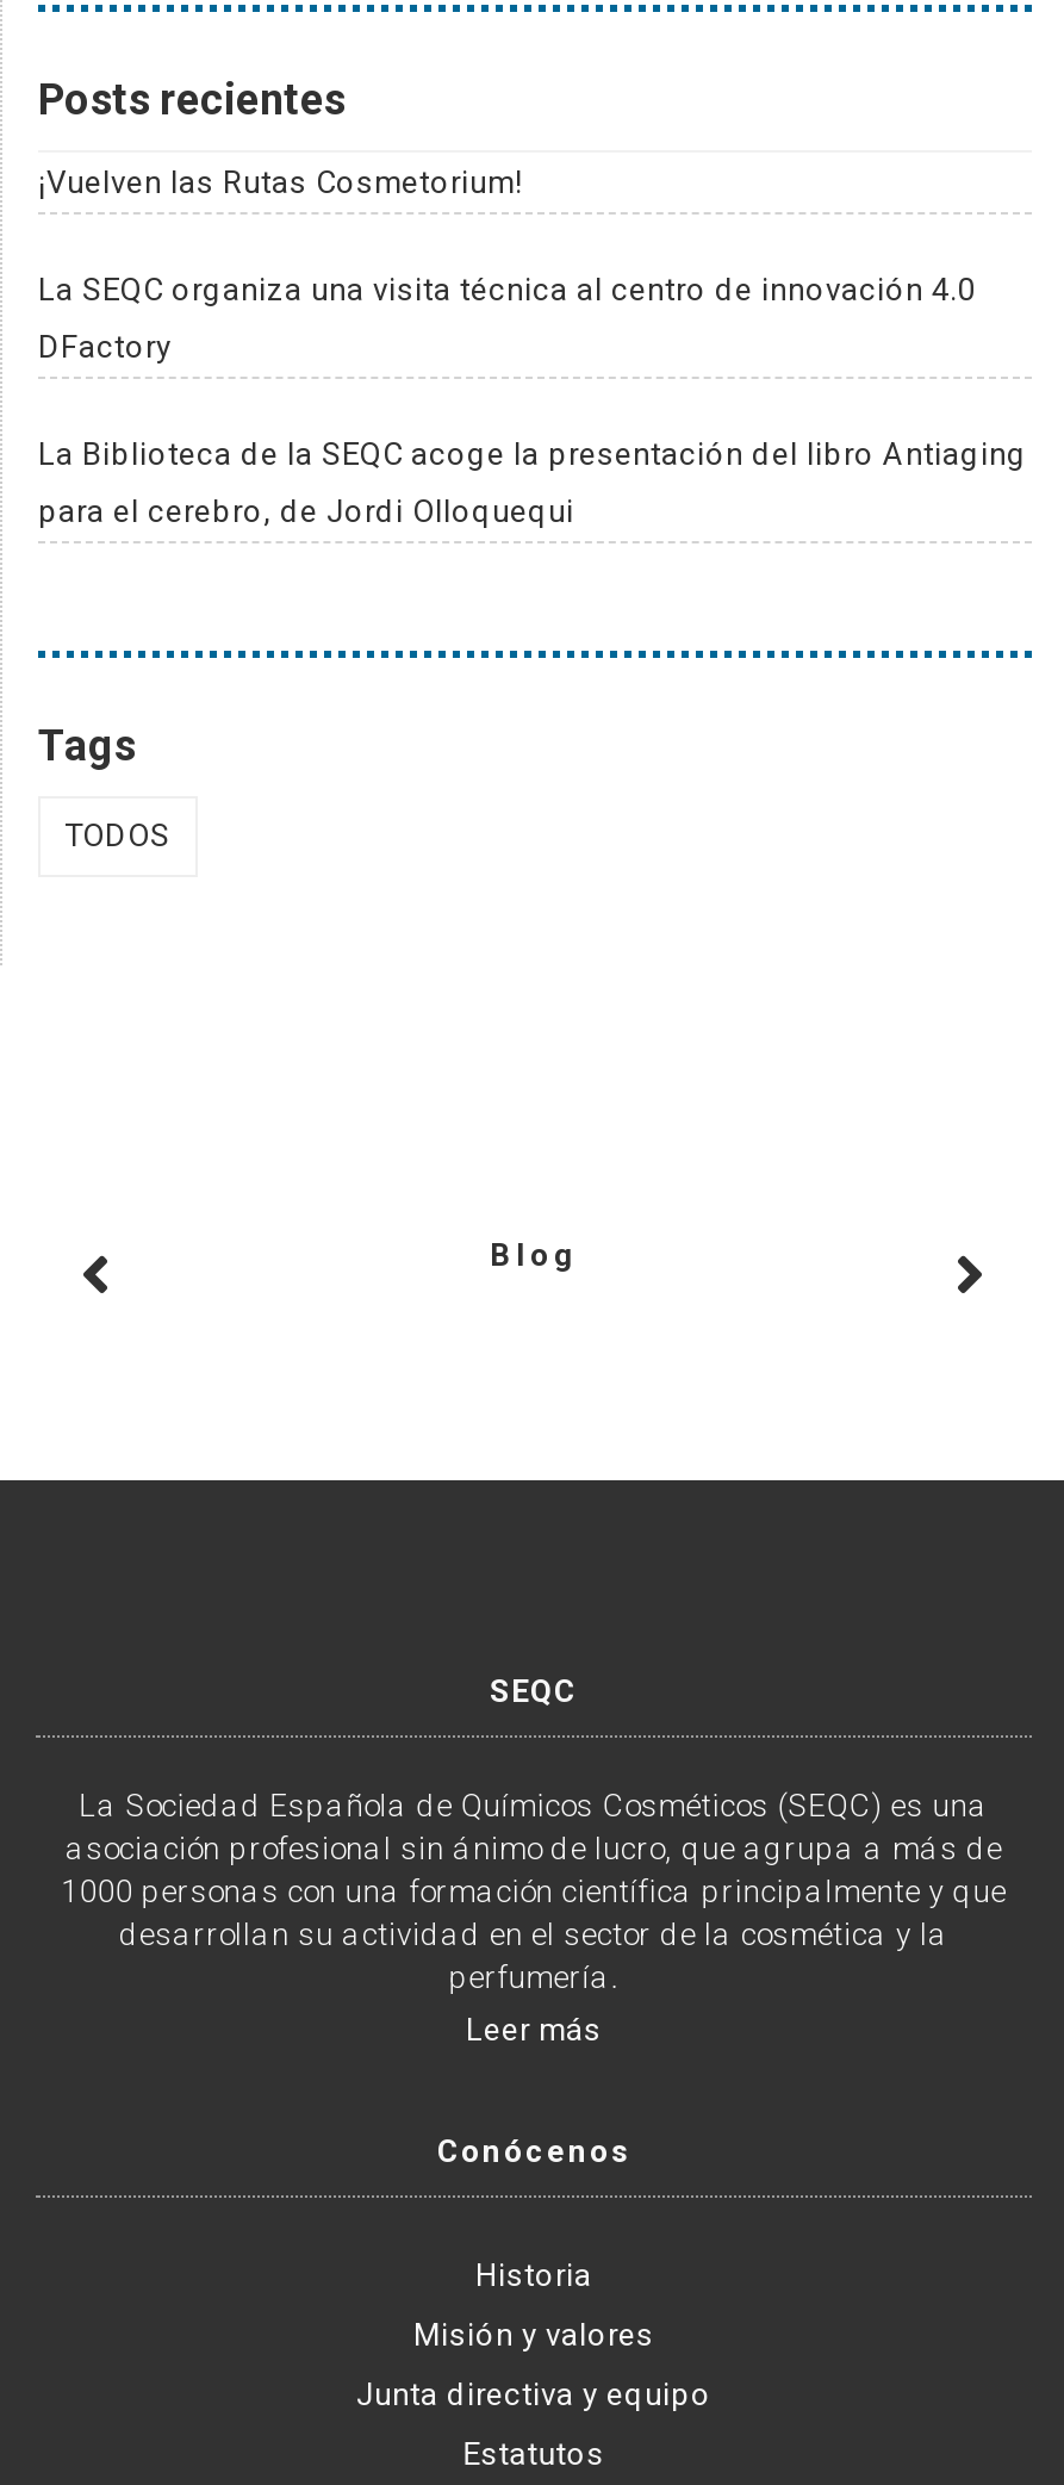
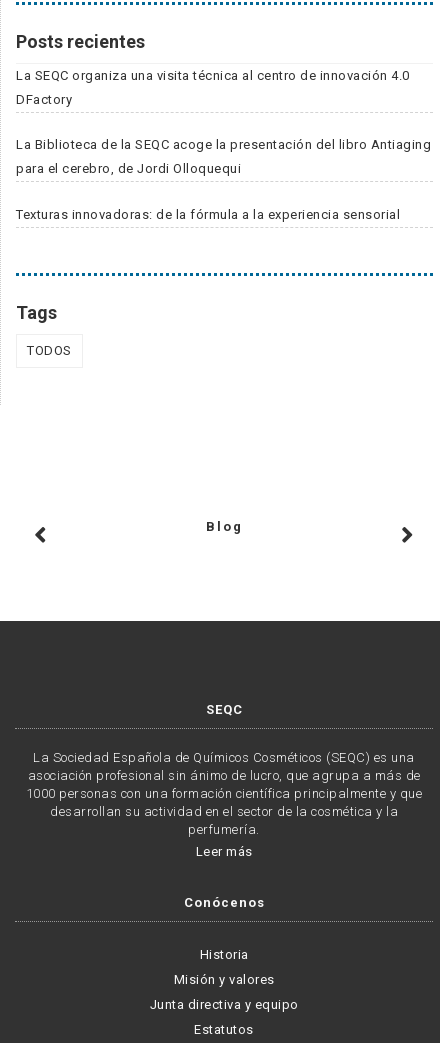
- ¡Vuelven las Rutas Cosmetorium!

moved up: La SEQC organiza una visita técnica al centro de innovación 4.0 | DFactory | La Biblioteca de la SEQC acoge la presentación del libro Antiaging | para el cerebro, de Jordi Olloquequi

+ Texturas innovadoras: de la fórmula a la experiencia sensorial
